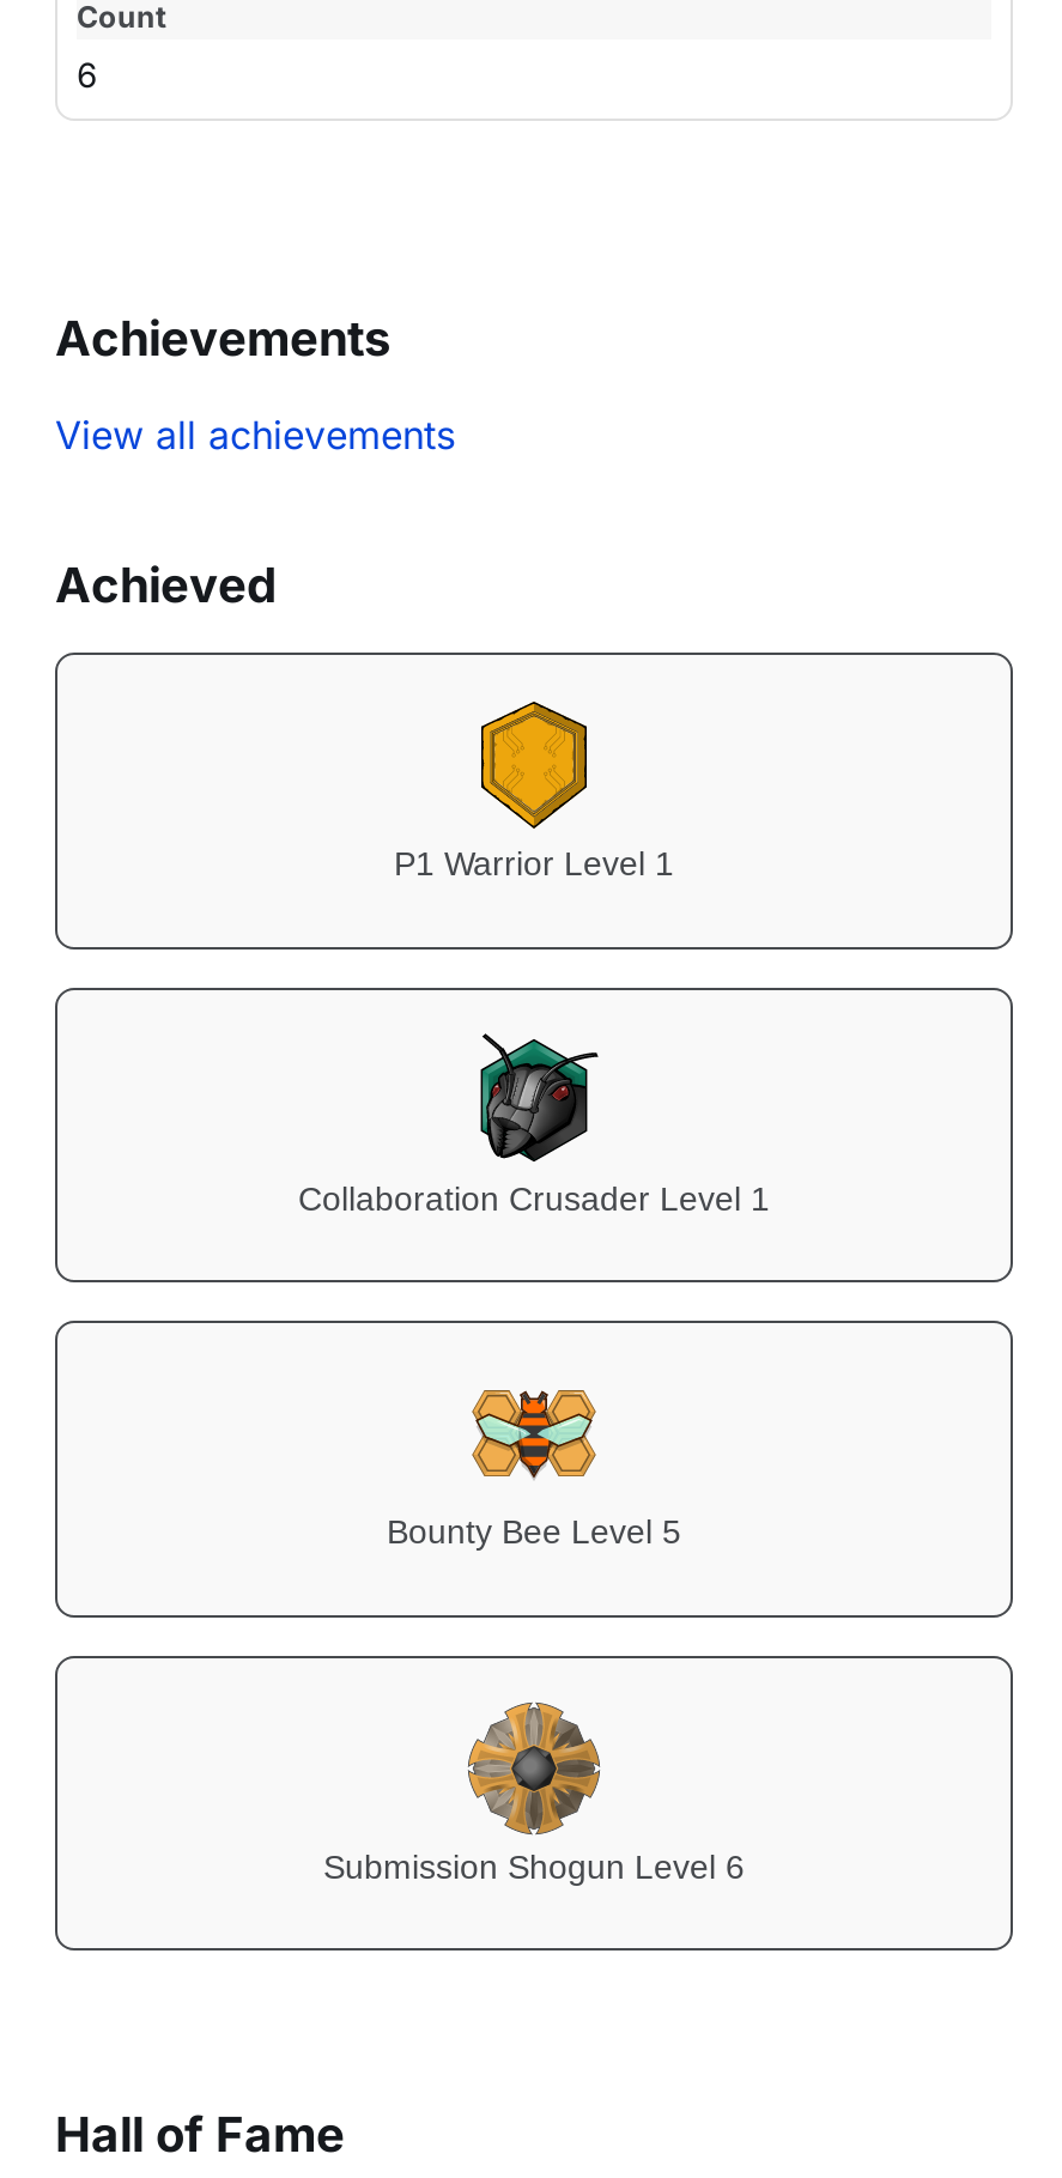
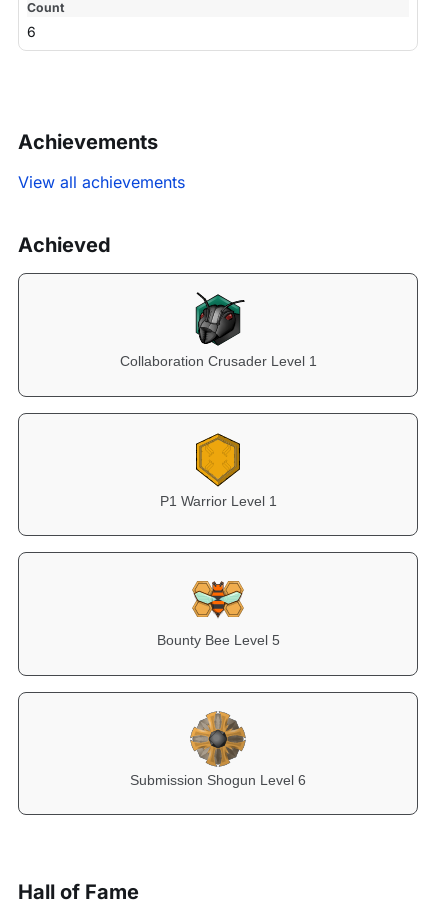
moved down: [image] | P1 Warrior Level 1

moved up: [image] | Collaboration Crusader Level 1
